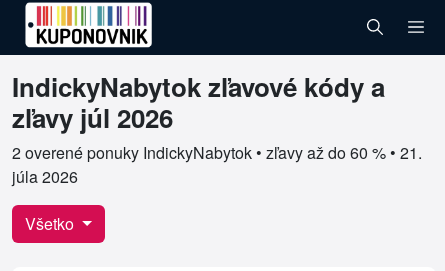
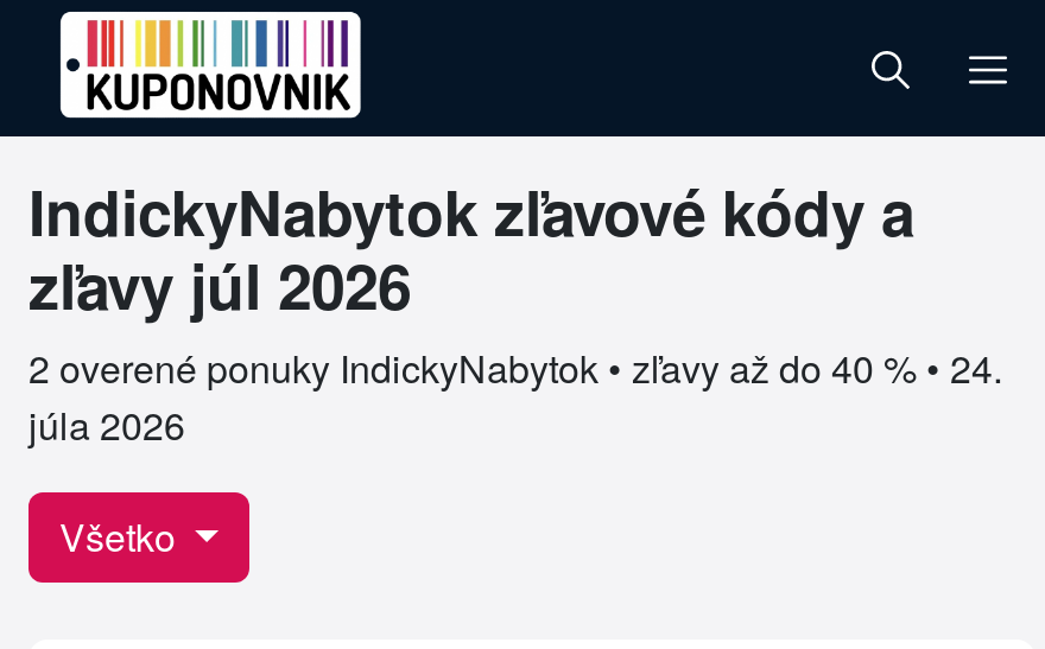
- 2 overené ponuky IndickyNabytok • zľavy až do 60 % • 21.
+ 2 overené ponuky IndickyNabytok • zľavy až do 40 % • 24.
